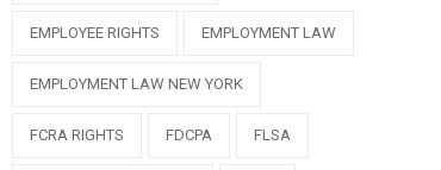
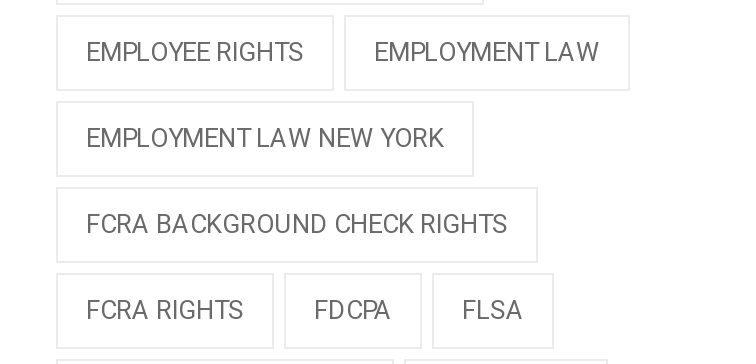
+ FCRA BACKGROUND CHECK RIGHTS
